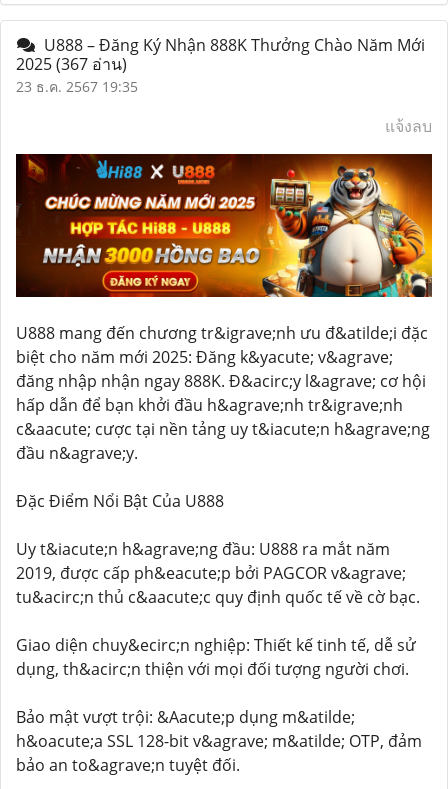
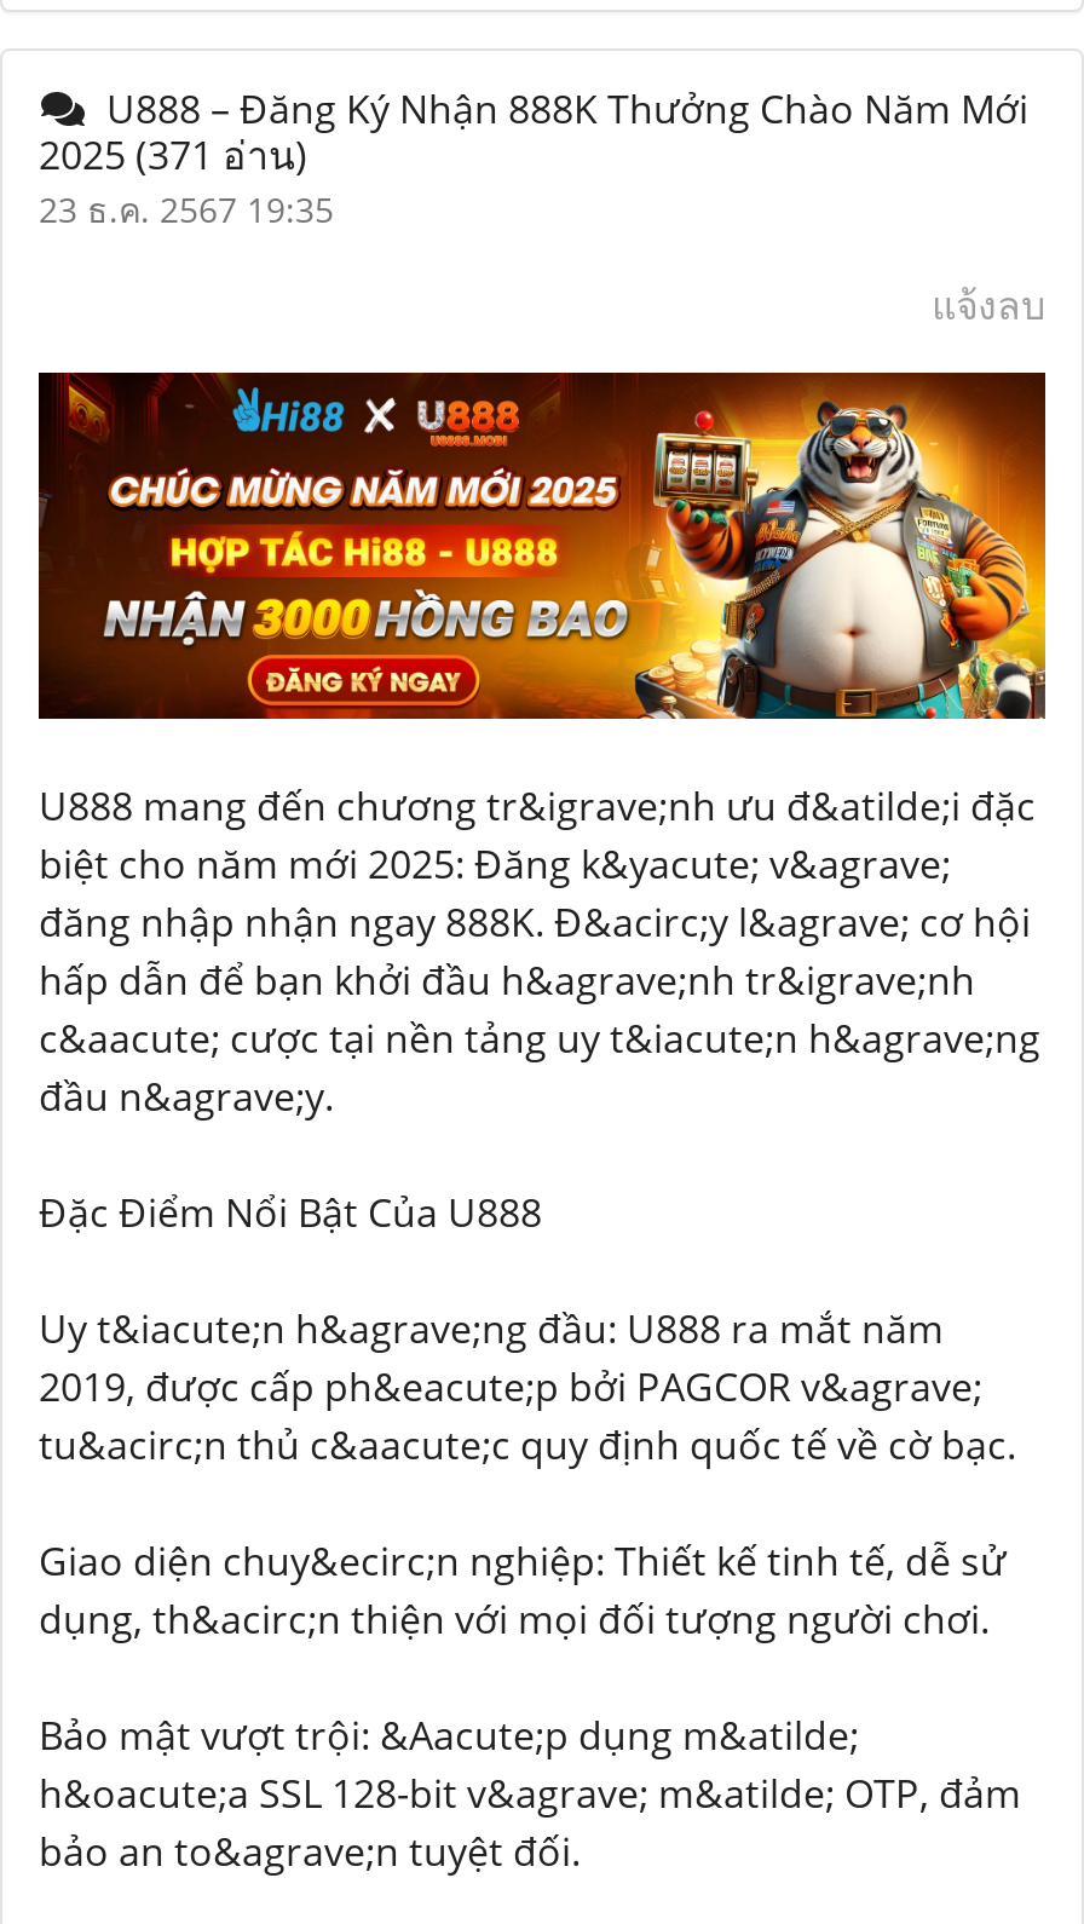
- 2025 (367 อ่าน)
+ 2025 (371 อ่าน)
